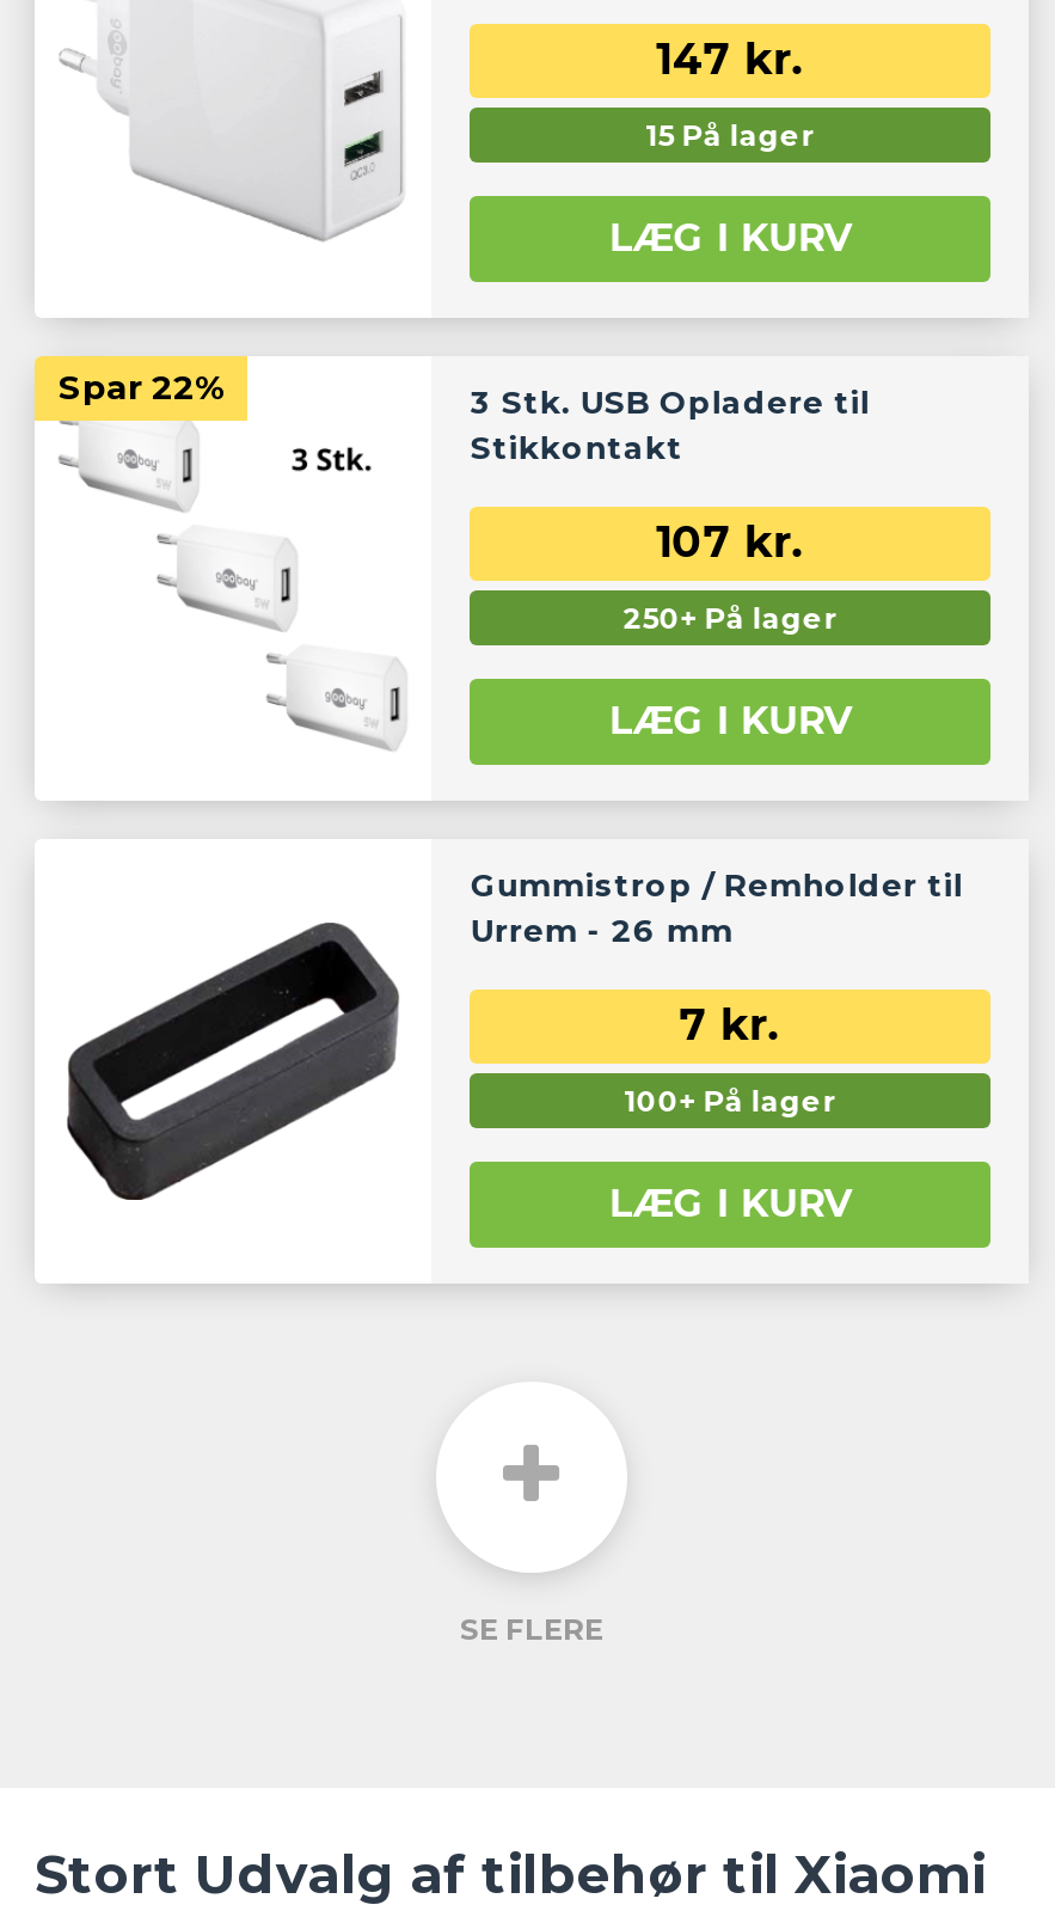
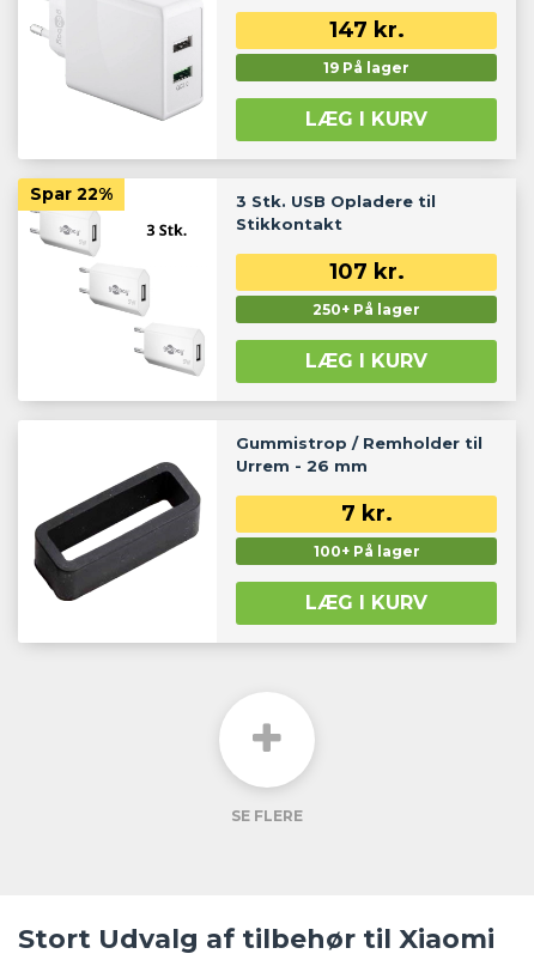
- 15 På lager
+ 19 På lager
